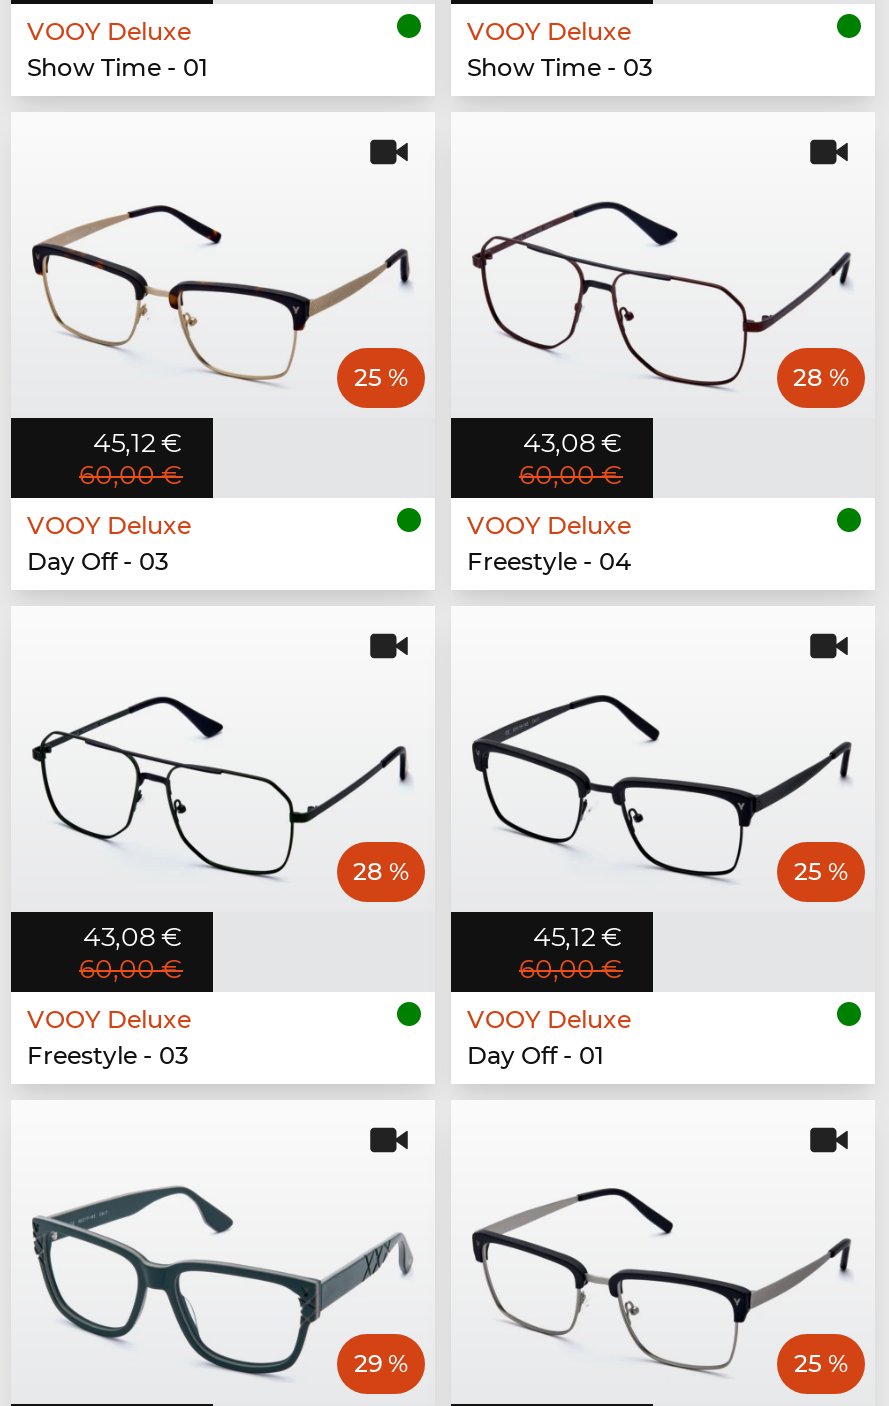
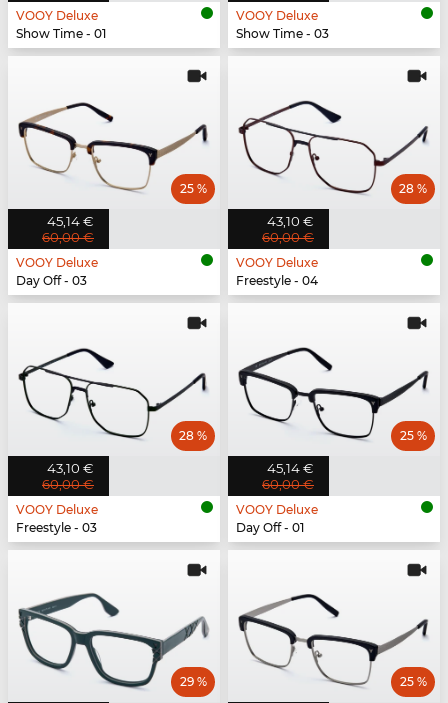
- 45,12 €
+ 45,14 €

- 43,08 €
+ 43,10 €

- 43,08 €
+ 43,10 €

- 45,12 €
+ 45,14 €
